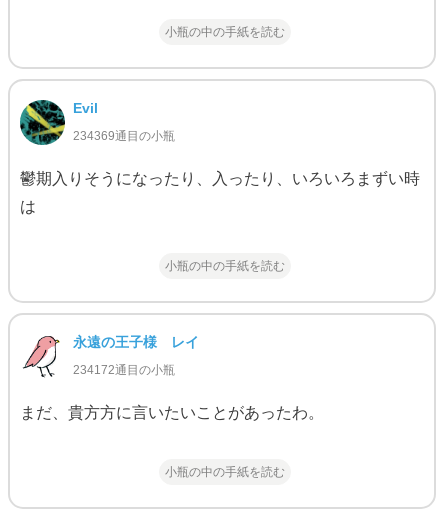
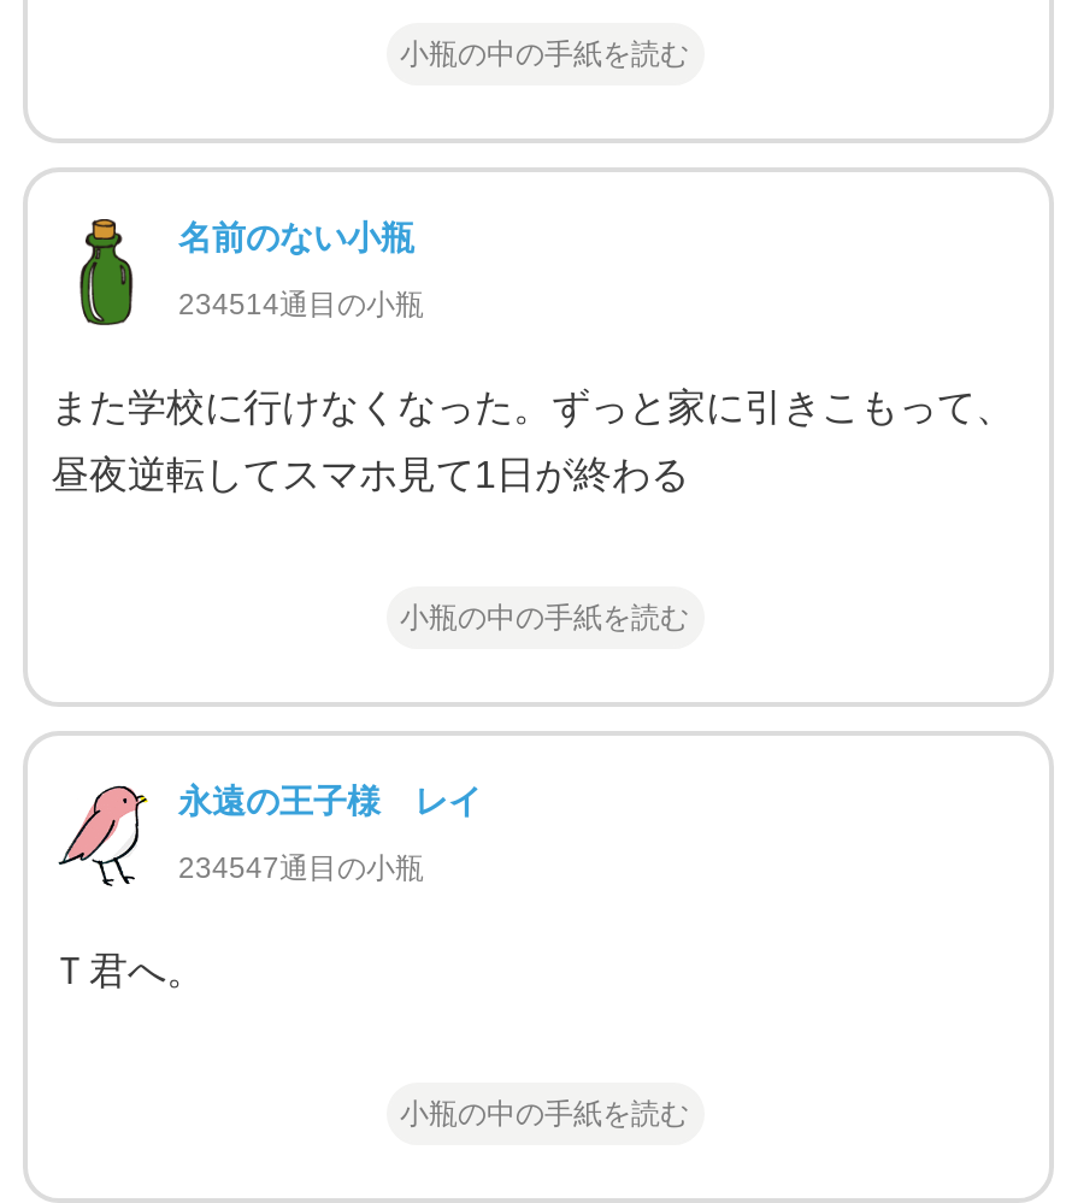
- [image]
- Evil
+ [image]
+ 名前のない小瓶

- 234369通目の小瓶
+ 234514通目の小瓶

- 鬱期入りそうになったり、入ったり、いろいろまずい時
+ また学校に行けなくなった。ずっと家に引きこもって、

- は
+ 昼夜逆転してスマホ見て1日が終わる

- 234172通目の小瓶
+ 234547通目の小瓶

- まだ、貴方方に言いたいことがあったわ。
+ Ｔ君へ。
